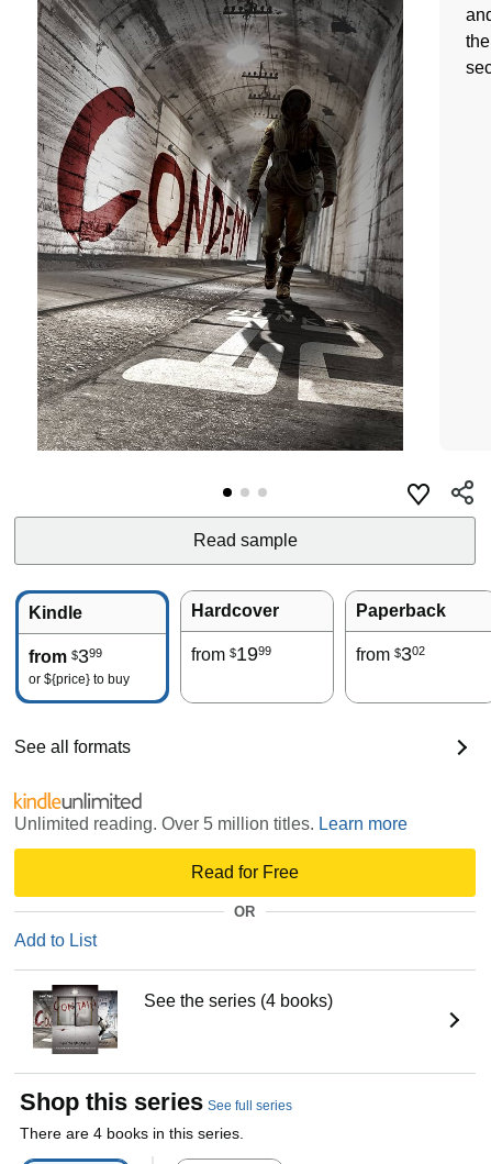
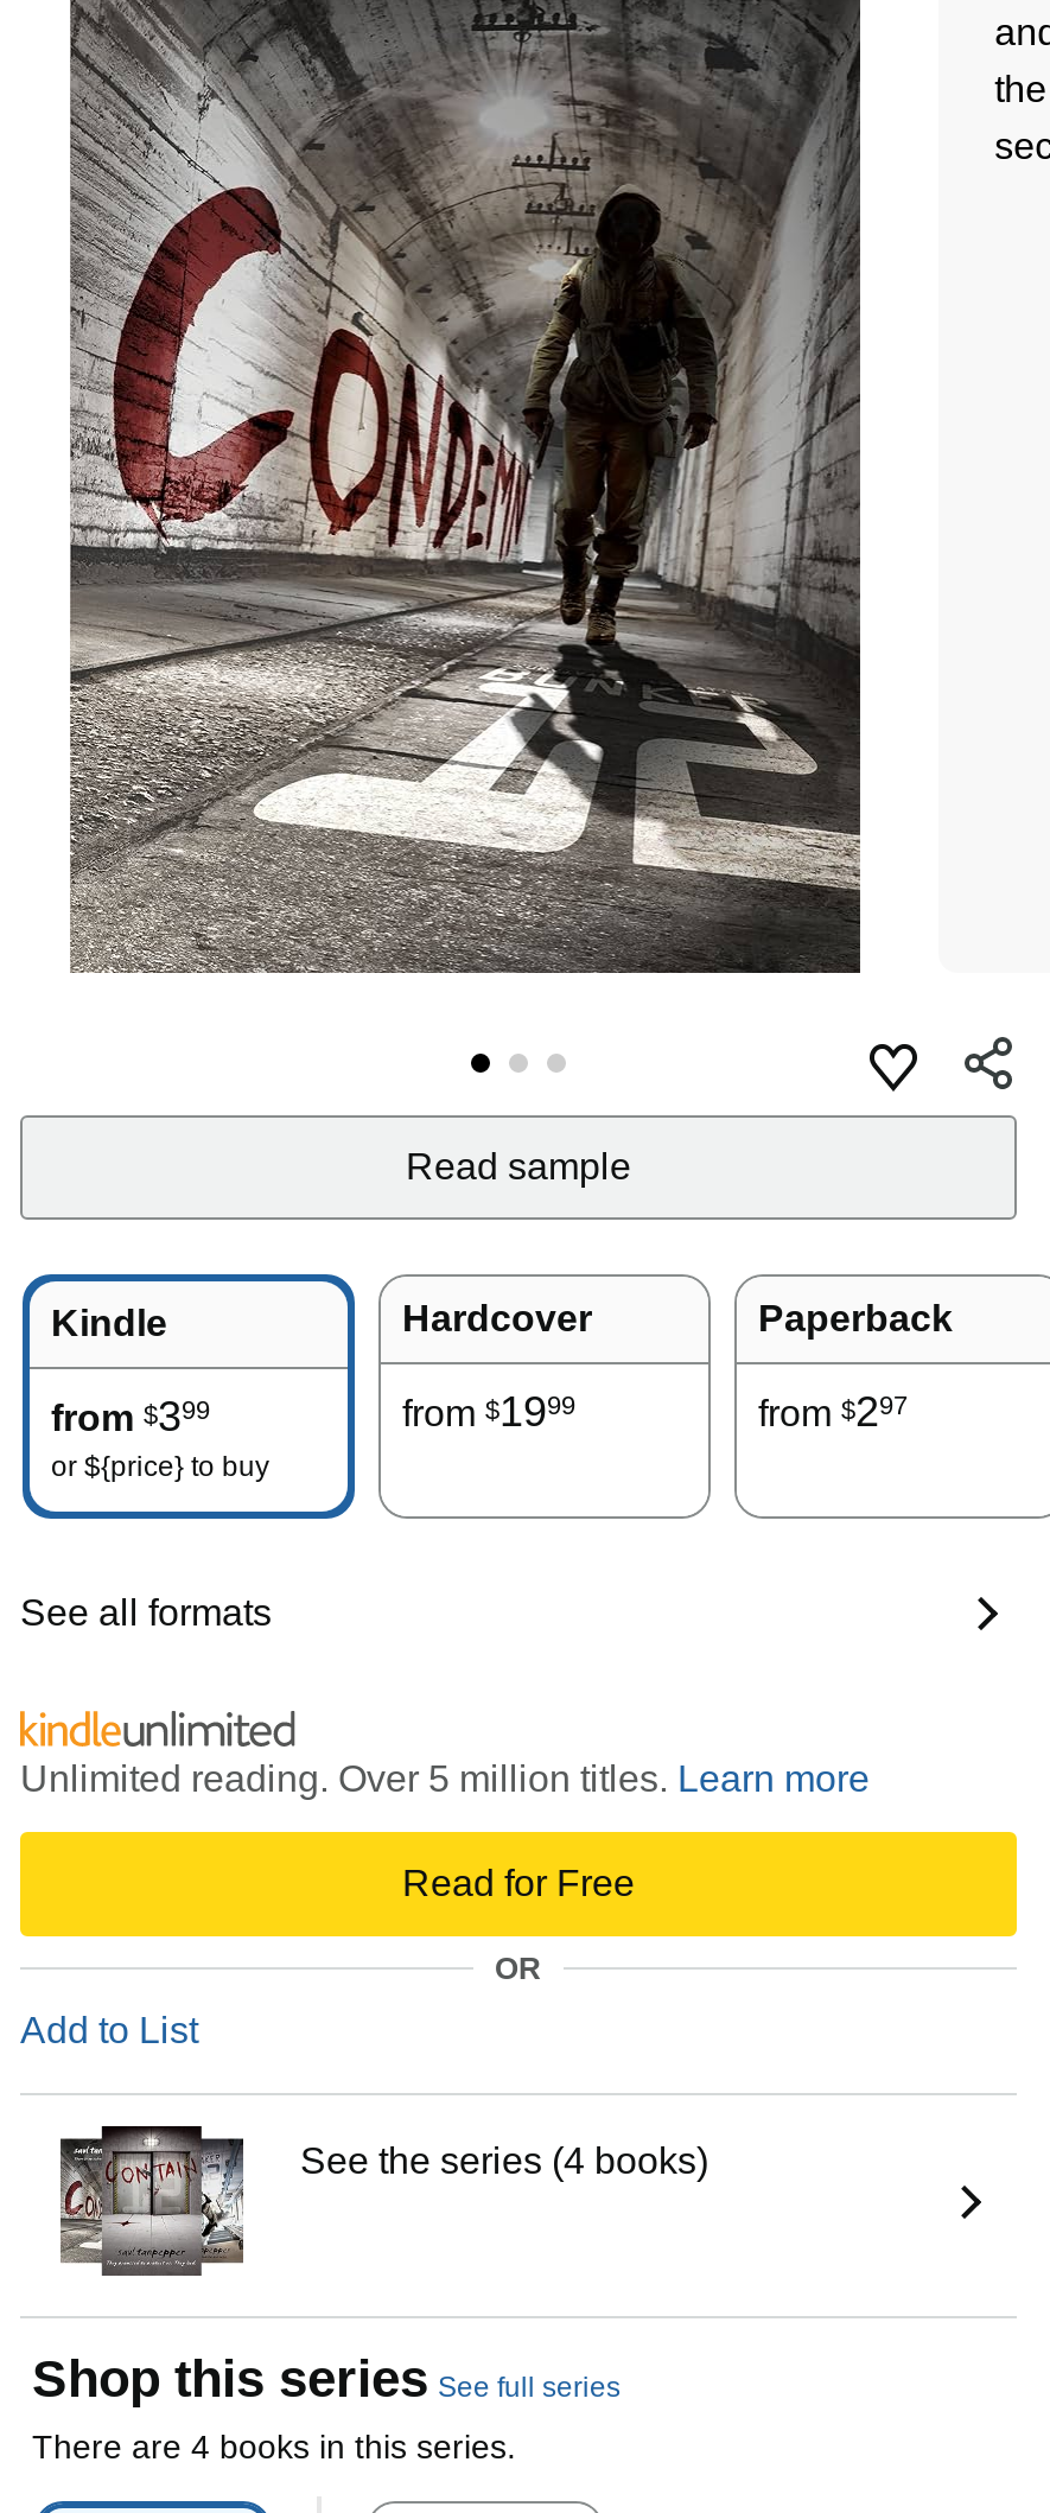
- from $302
+ from $297
